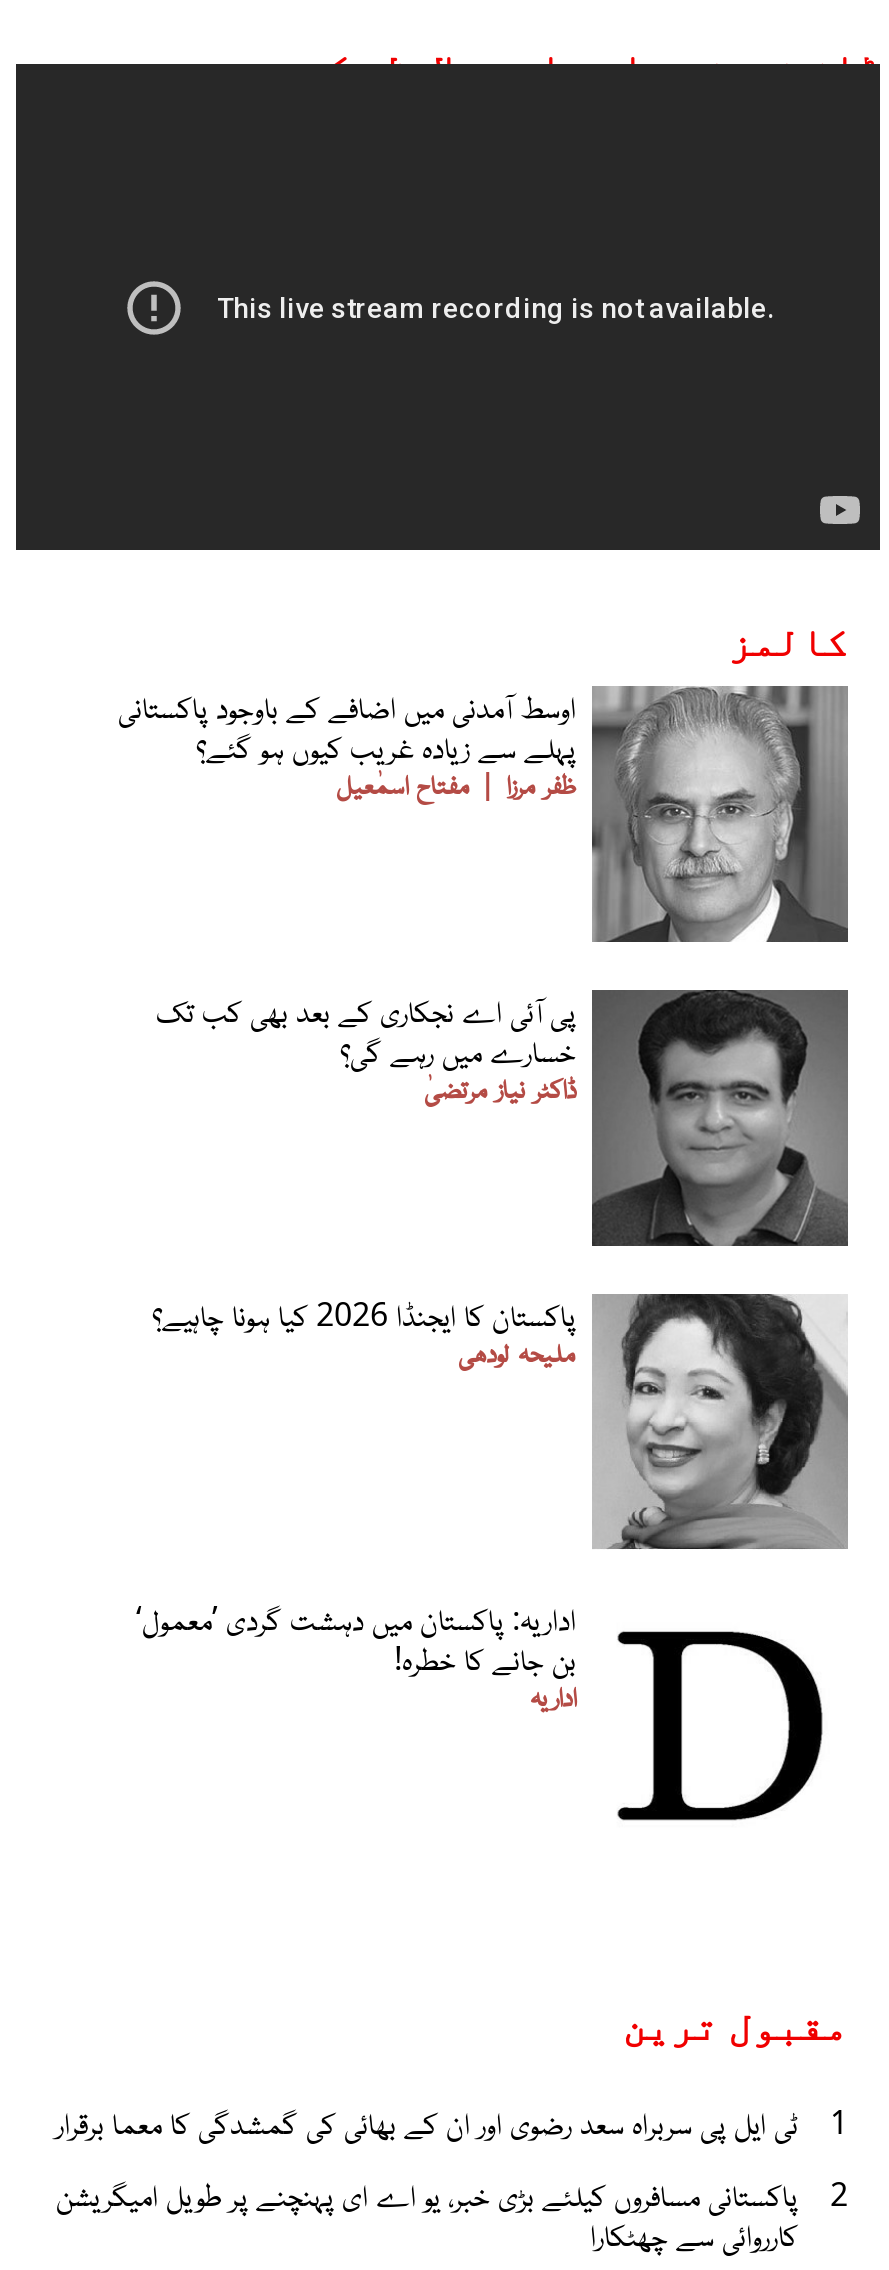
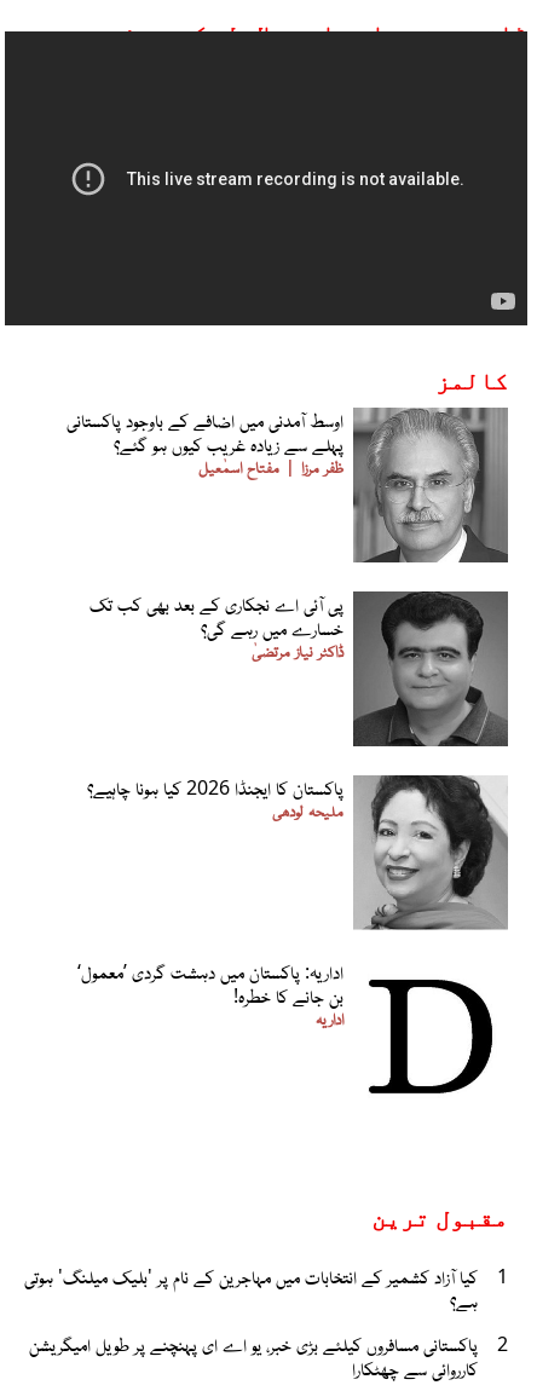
- ٹی ایل پی سربراہ سعد رضوی اور ان کے بھائی کی گمشدگی کا معما برقرار
+ کیا آزاد کشمیر کے انتخابات میں مہاجرین کے نام پر 'بلیک میلنگ' ہوتی
+ ہے؟
